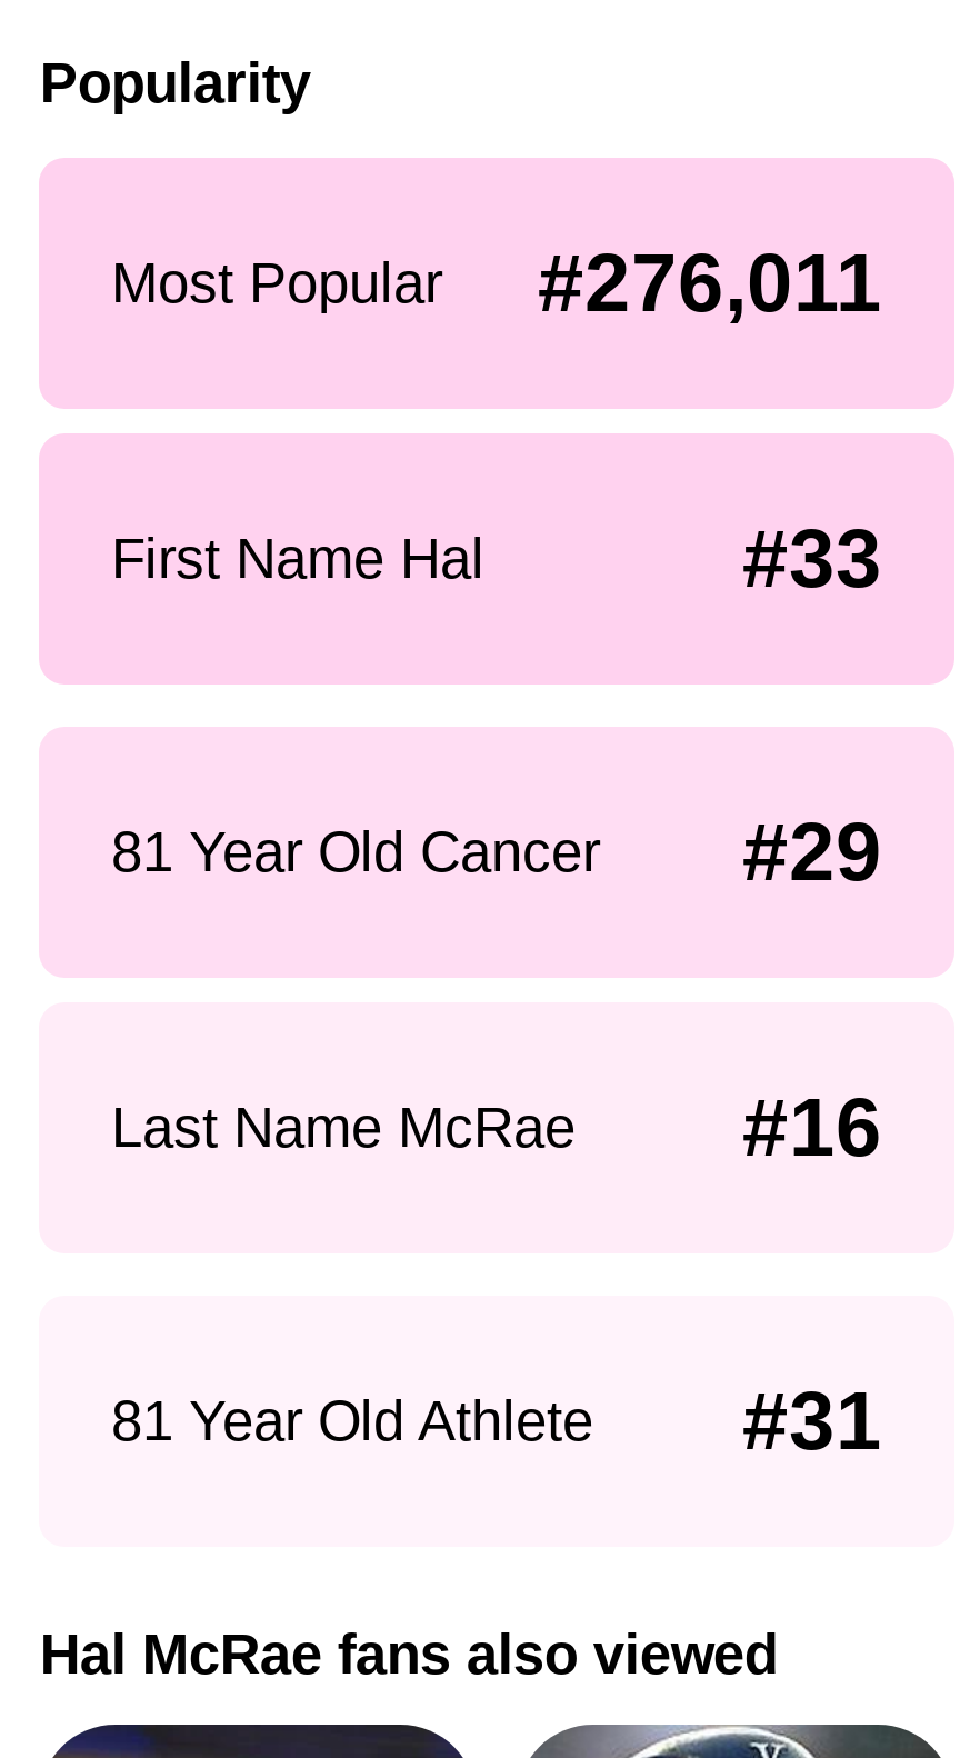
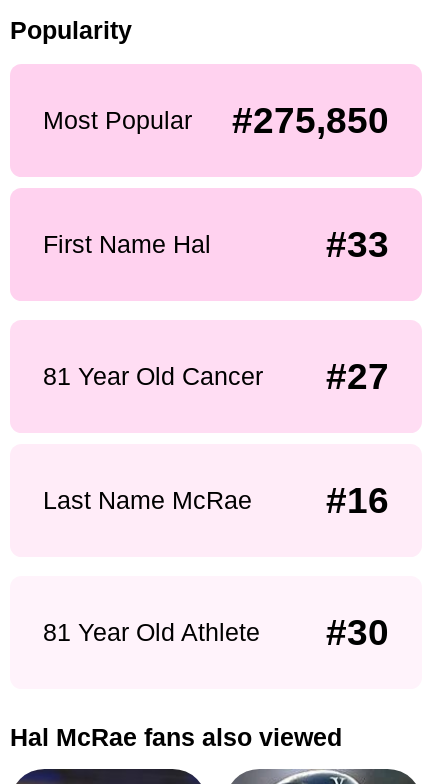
- Most Popular #276,011
+ Most Popular #275,850

- #29
+ #27

- #31
+ #30
